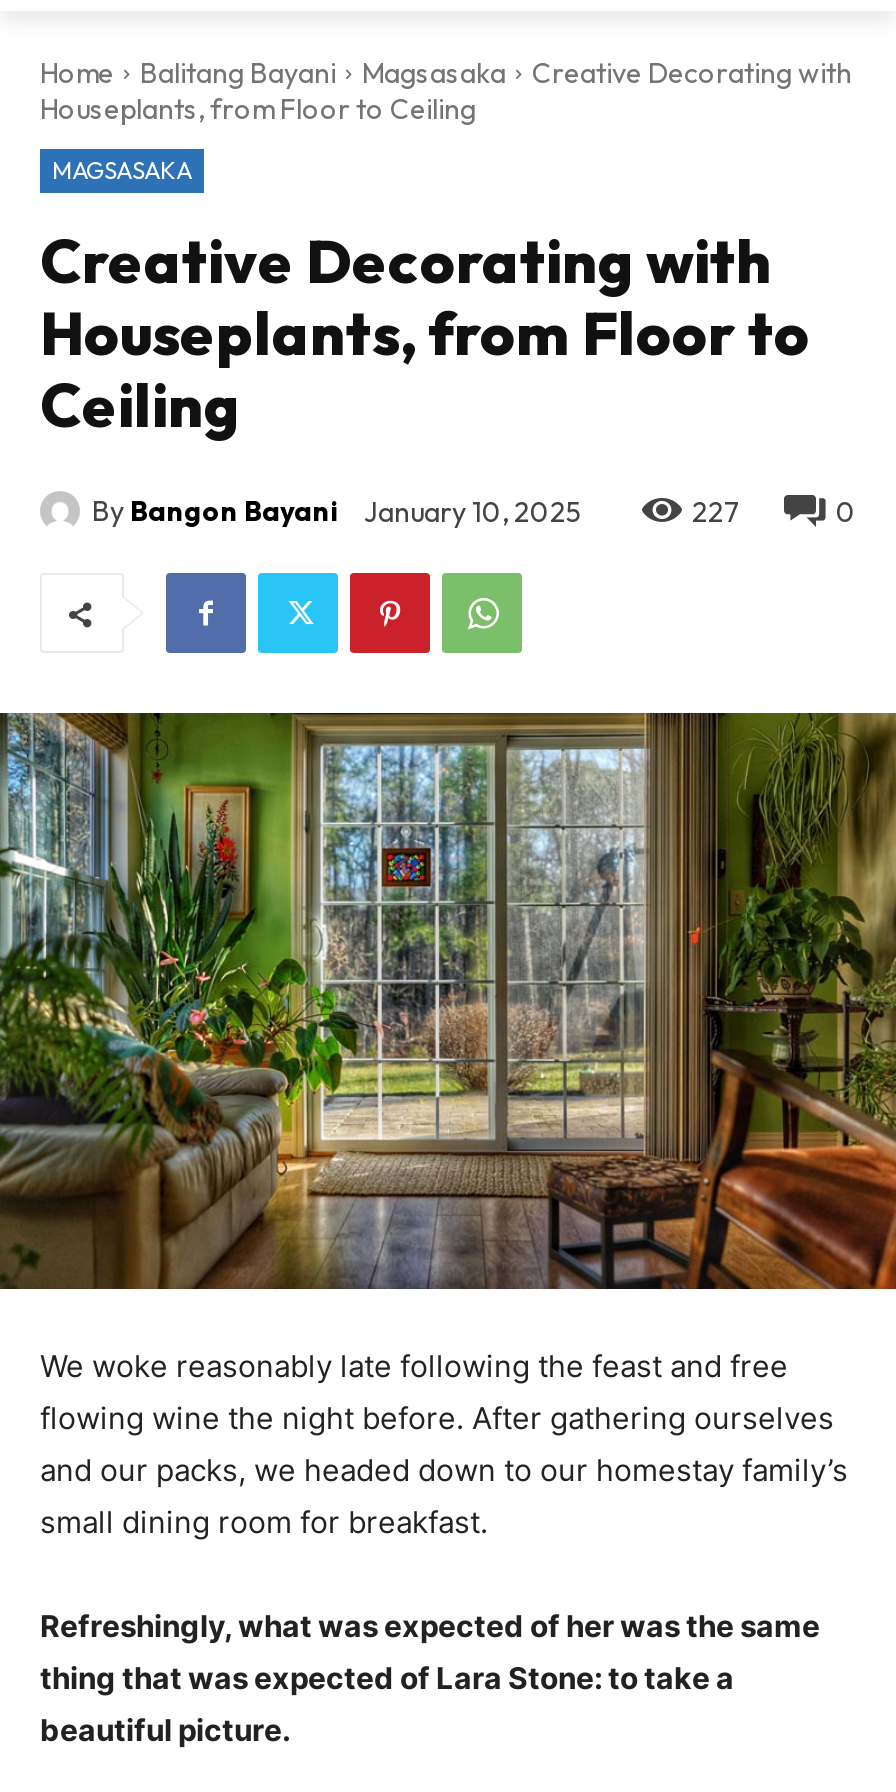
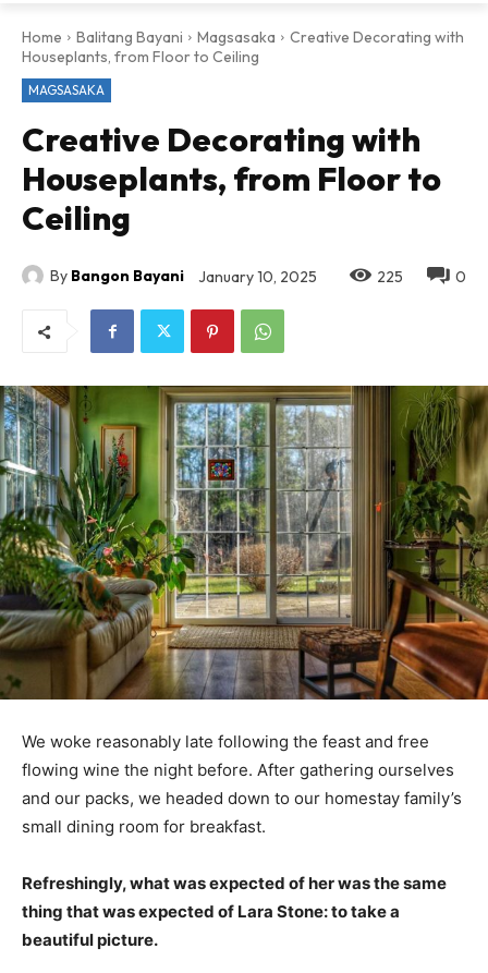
- 227
+ 225
